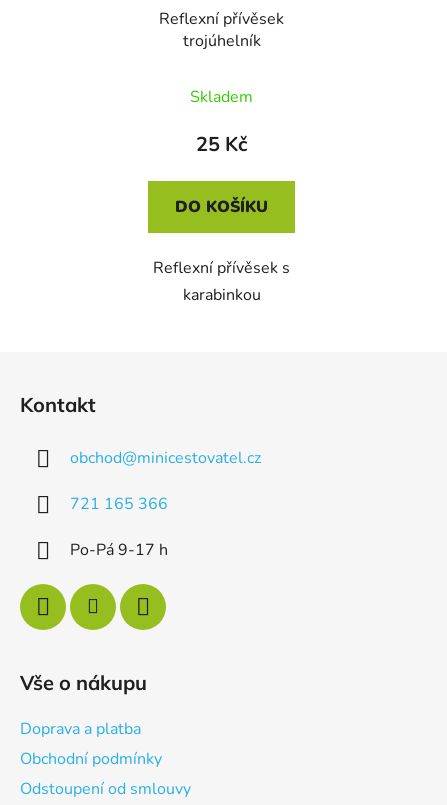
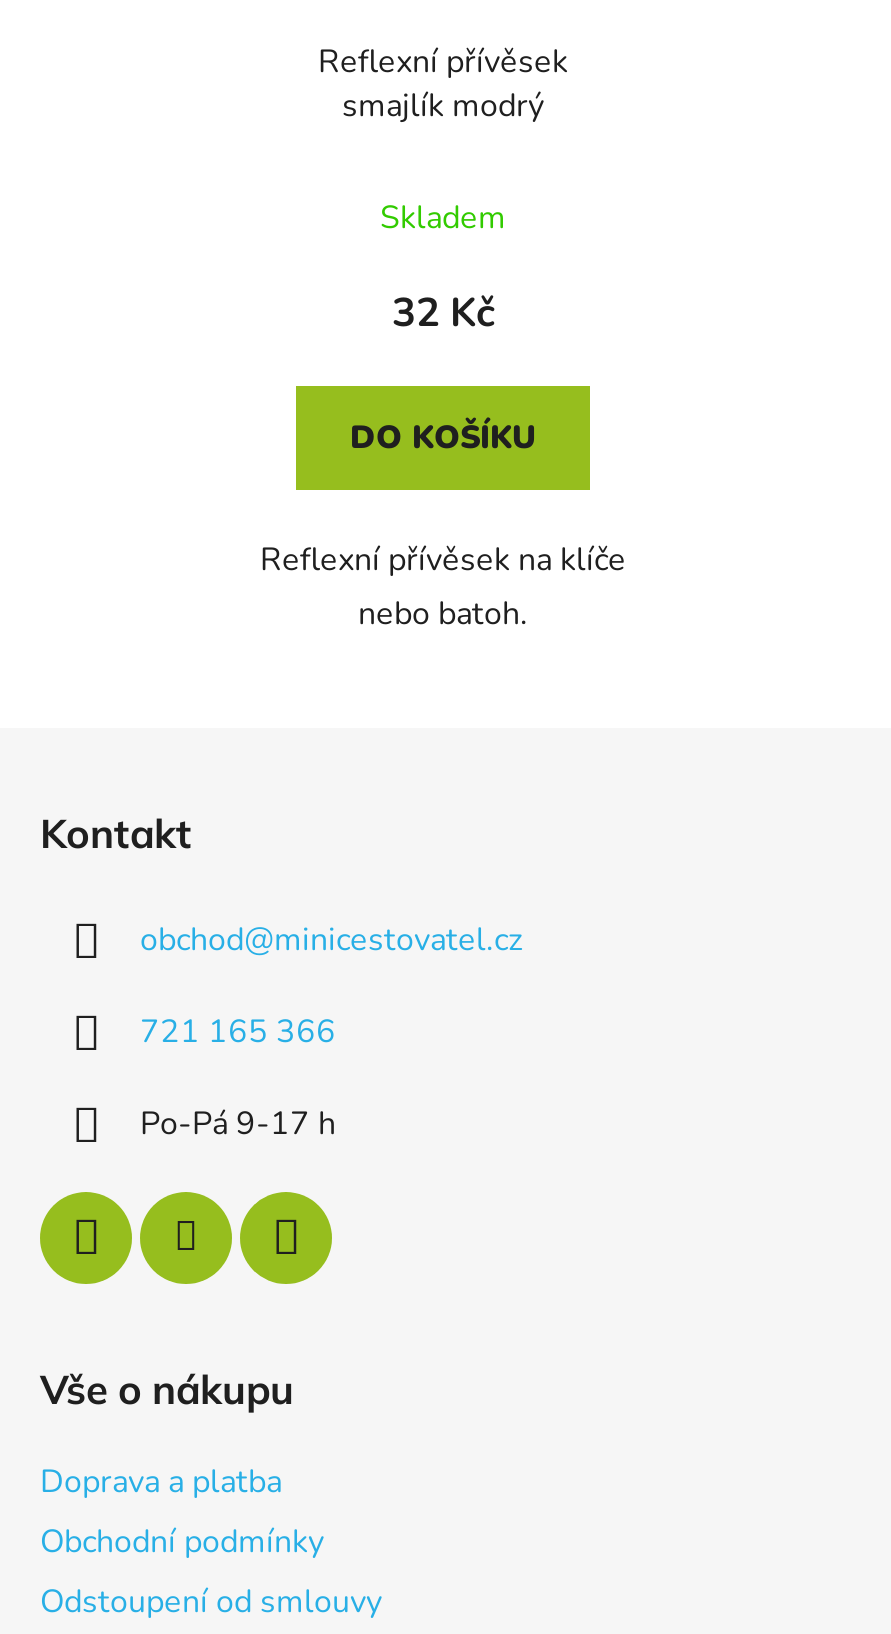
- trojúhelník
+ smajlík modrý

- 25 Kč
+ 32 Kč

- Reflexní přívěsek s
- karabinkou
+ Reflexní přívěsek na klíče
+ nebo batoh.
